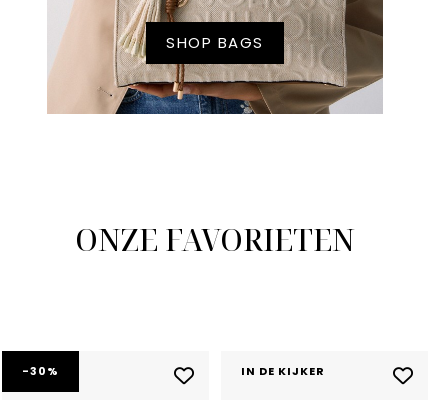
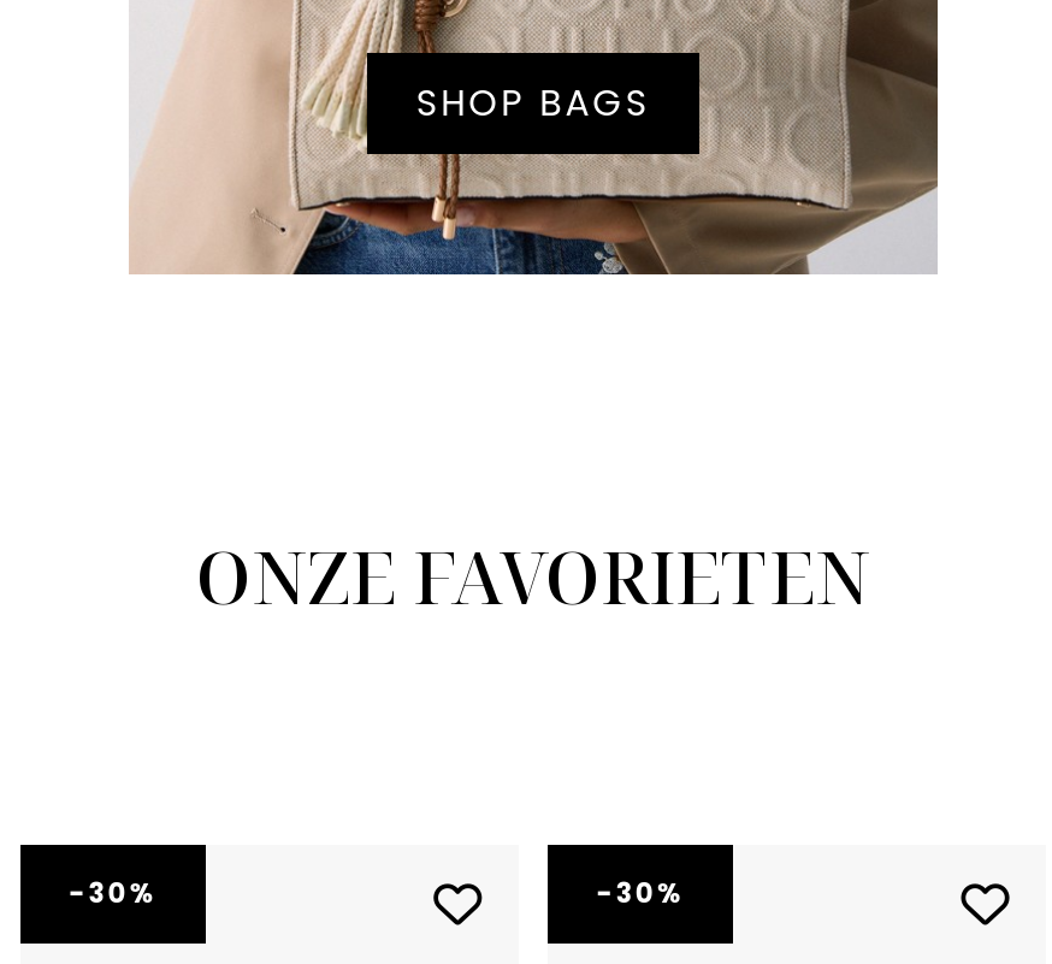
- IN DE KIJKER
+ -30%
